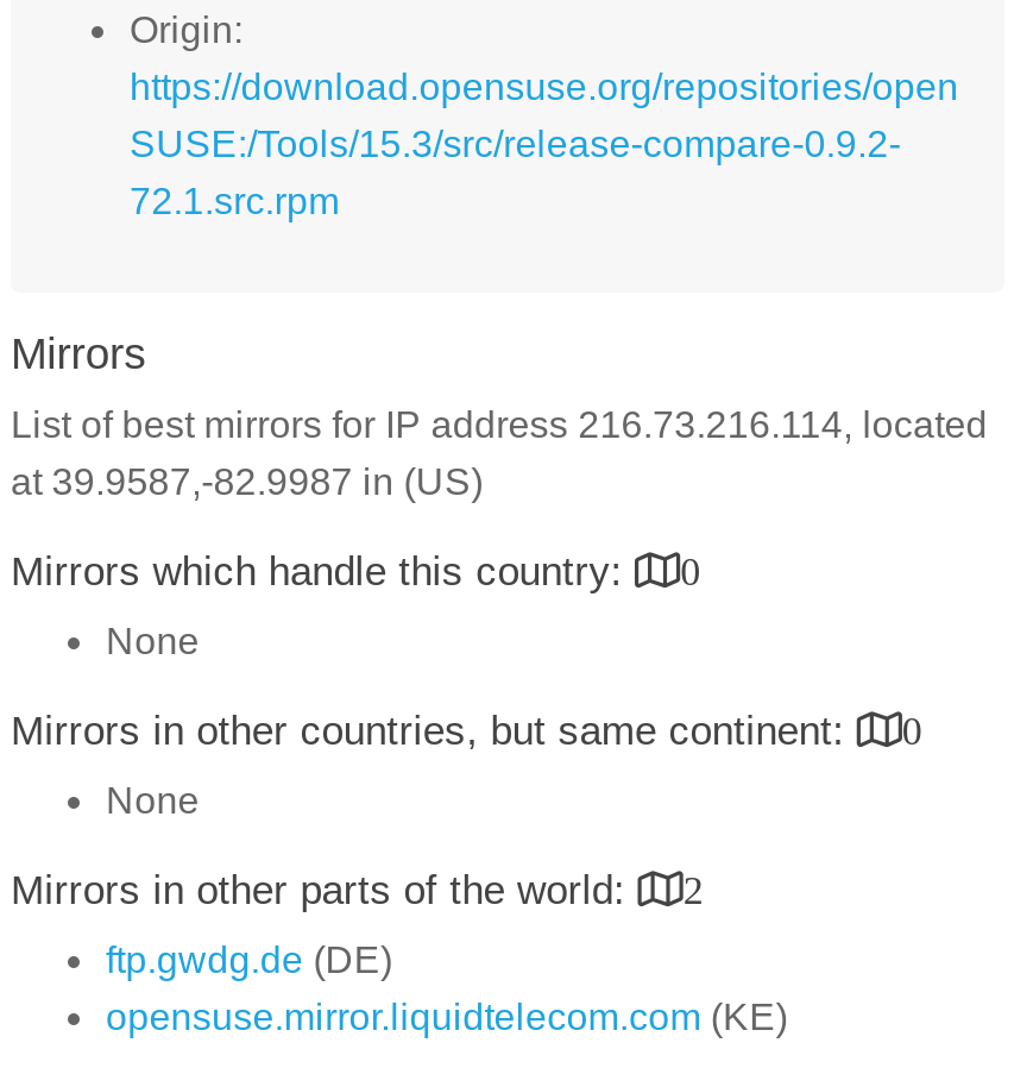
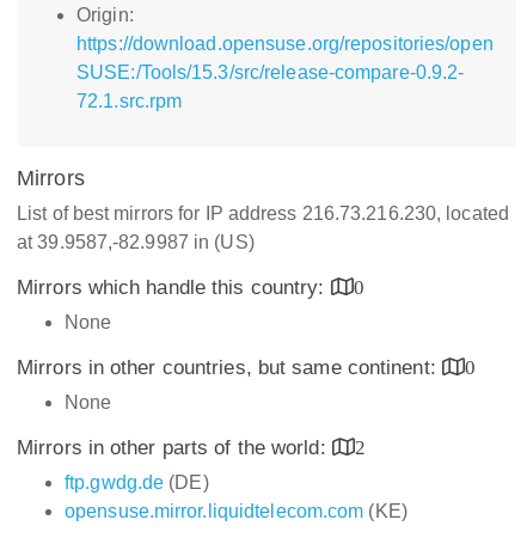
- List of best mirrors for IP address 216.73.216.114, located
+ List of best mirrors for IP address 216.73.216.230, located
